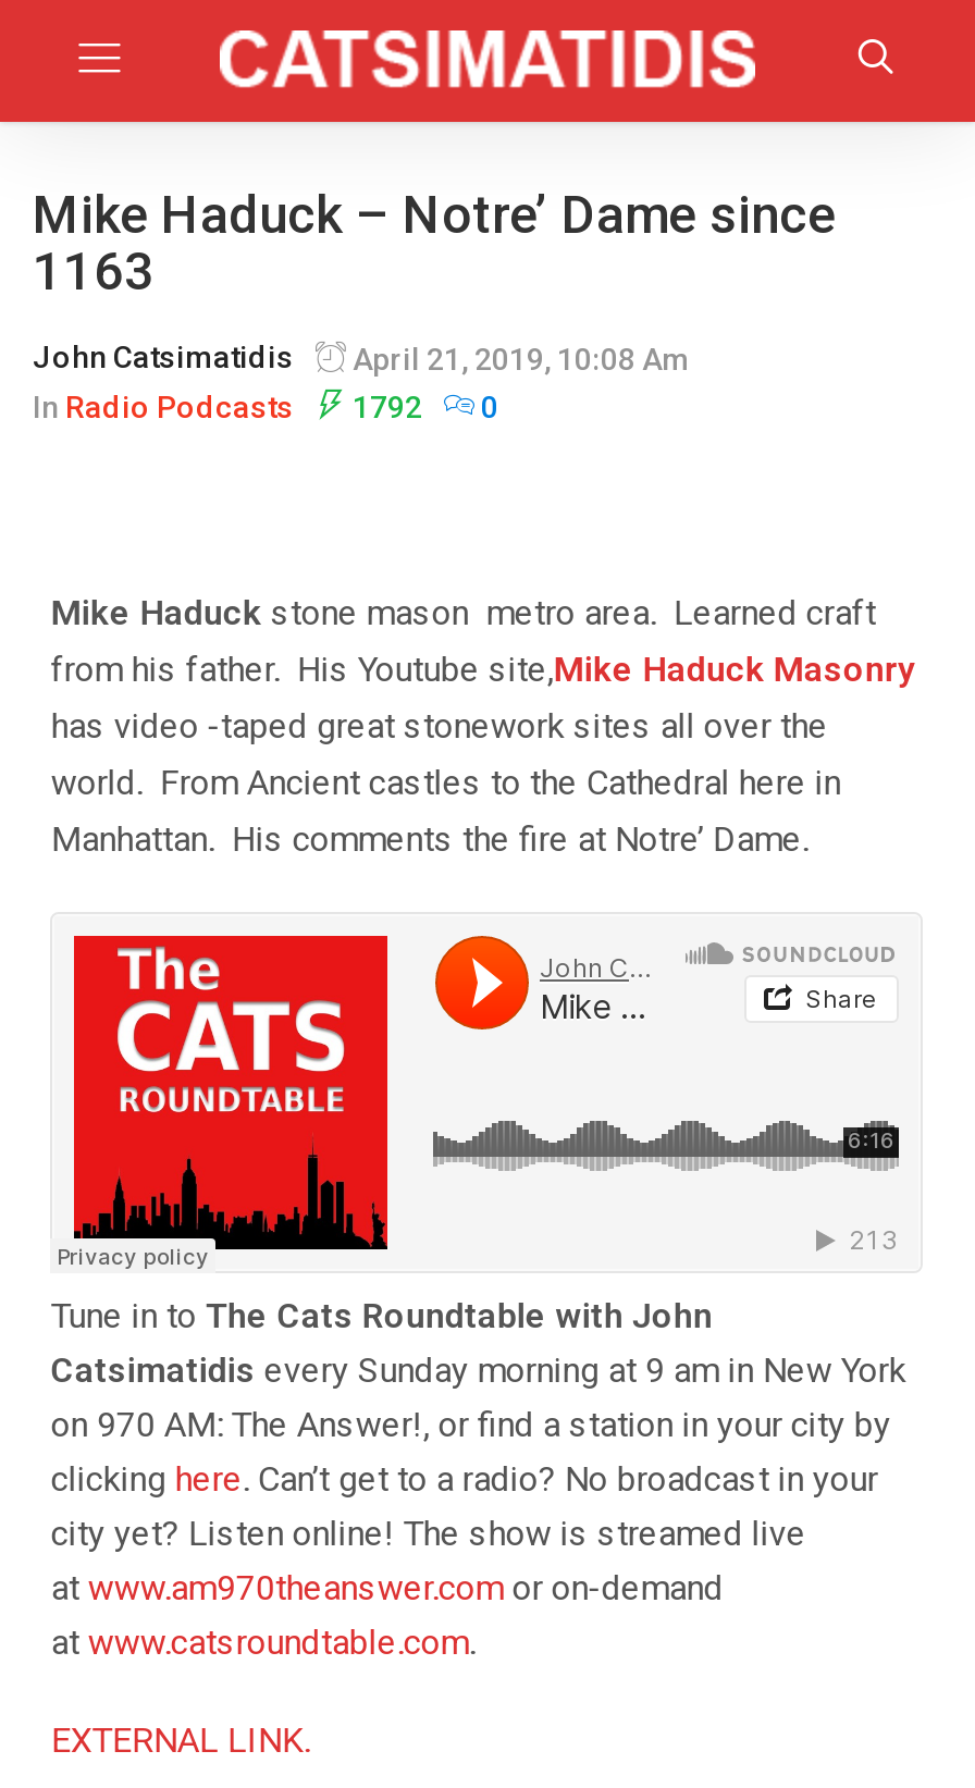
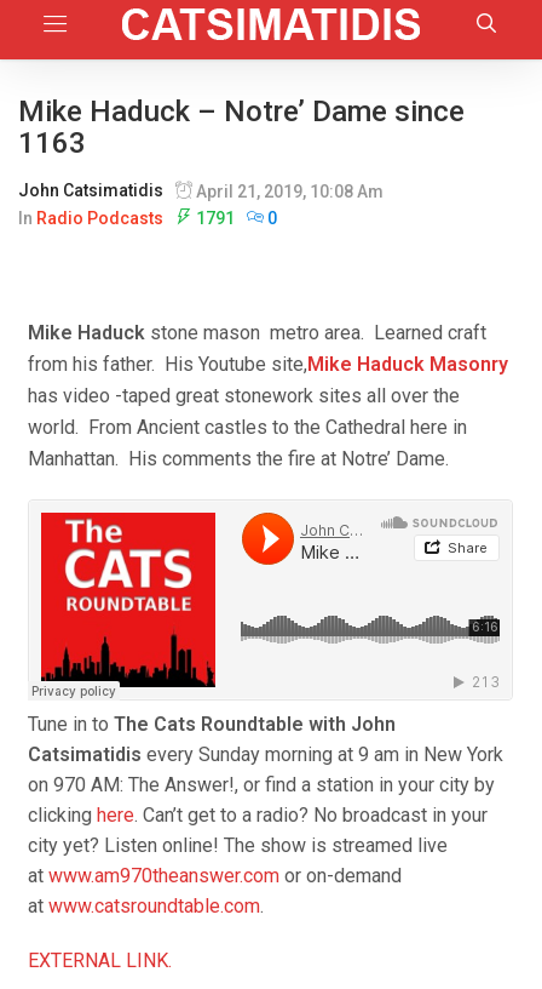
- In Radio Podcasts 1792 0
+ In Radio Podcasts 1791 0
